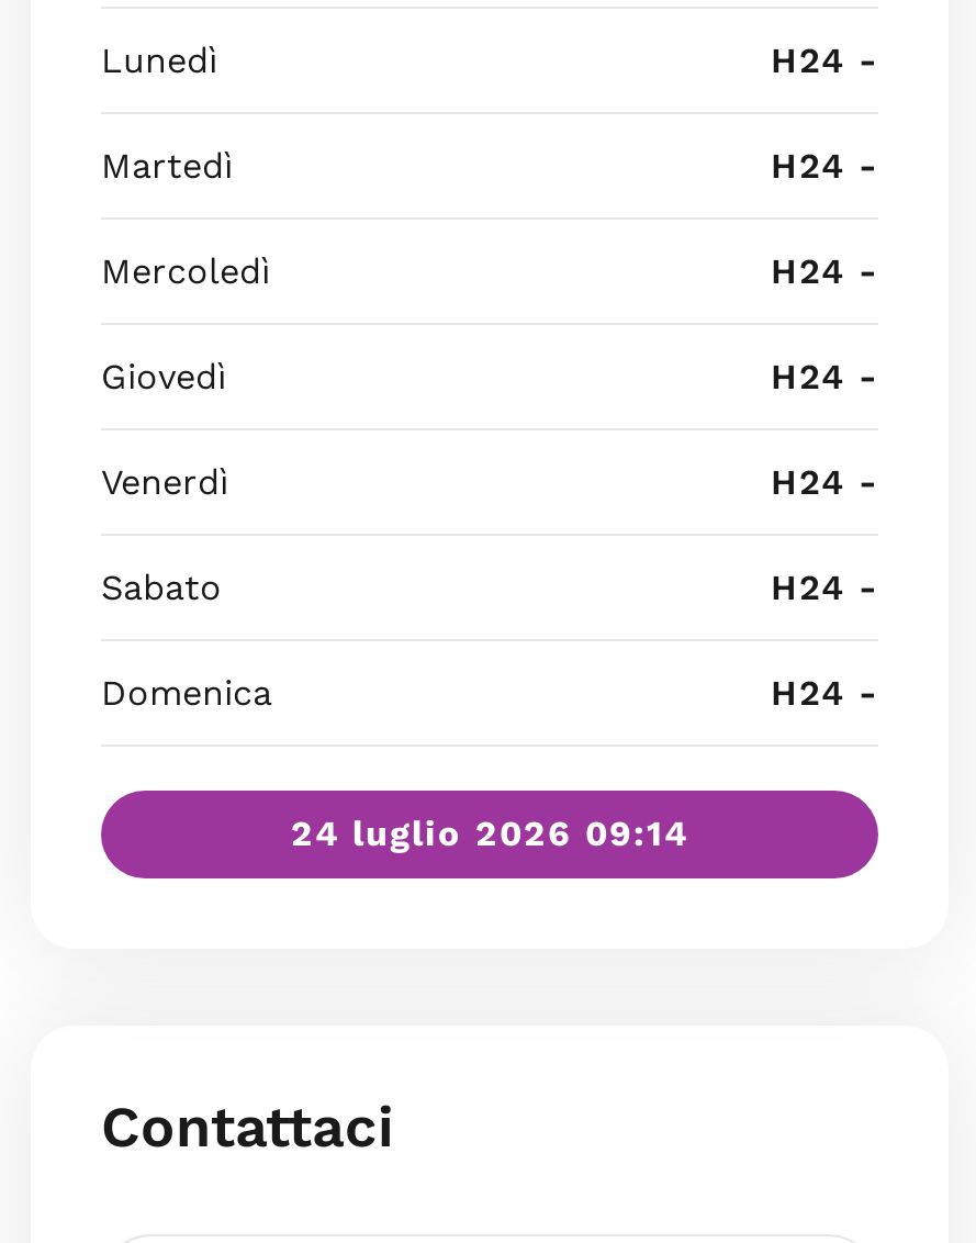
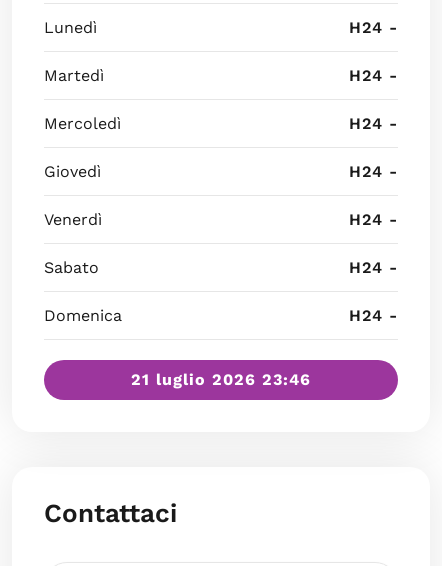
- 24 luglio 2026 09:14
+ 21 luglio 2026 23:46
